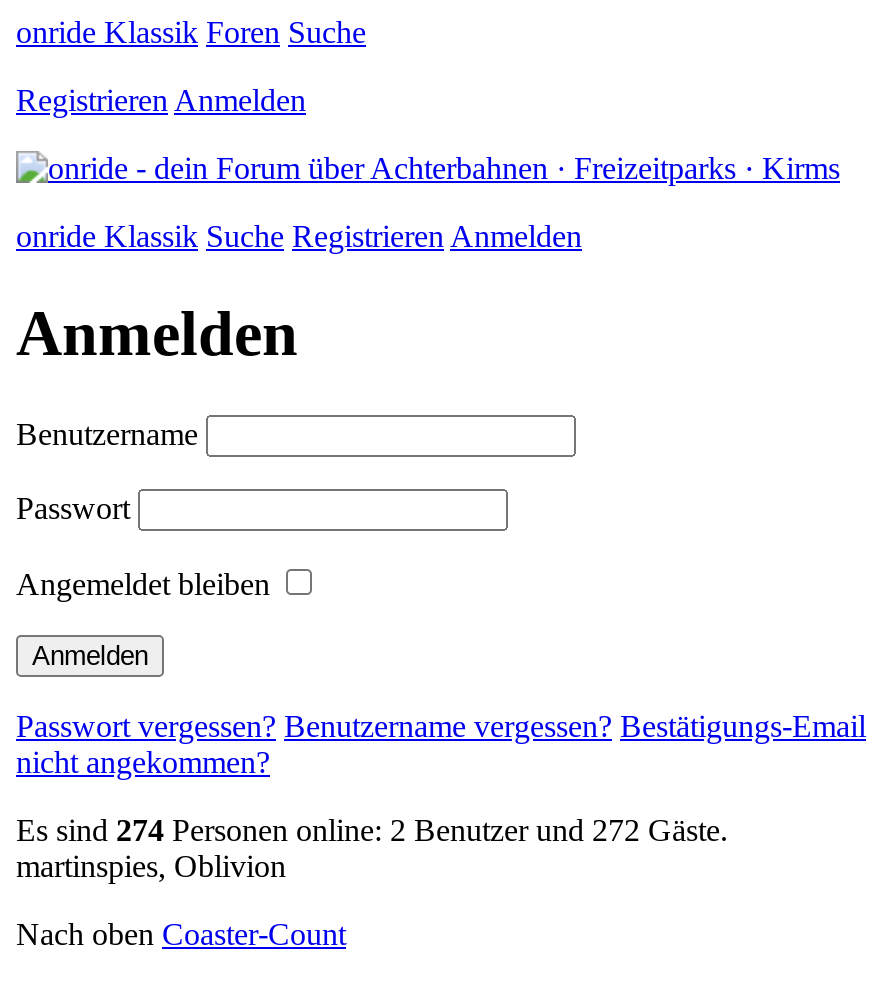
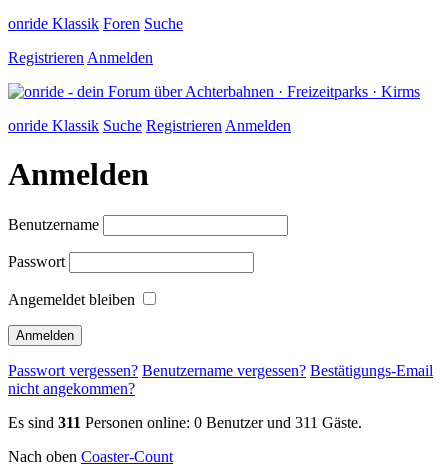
- Es sind 274 Personen online: 2 Benutzer und 272 Gäste.
- martinspies, Oblivion
+ Es sind 311 Personen online: 0 Benutzer und 311 Gäste.
